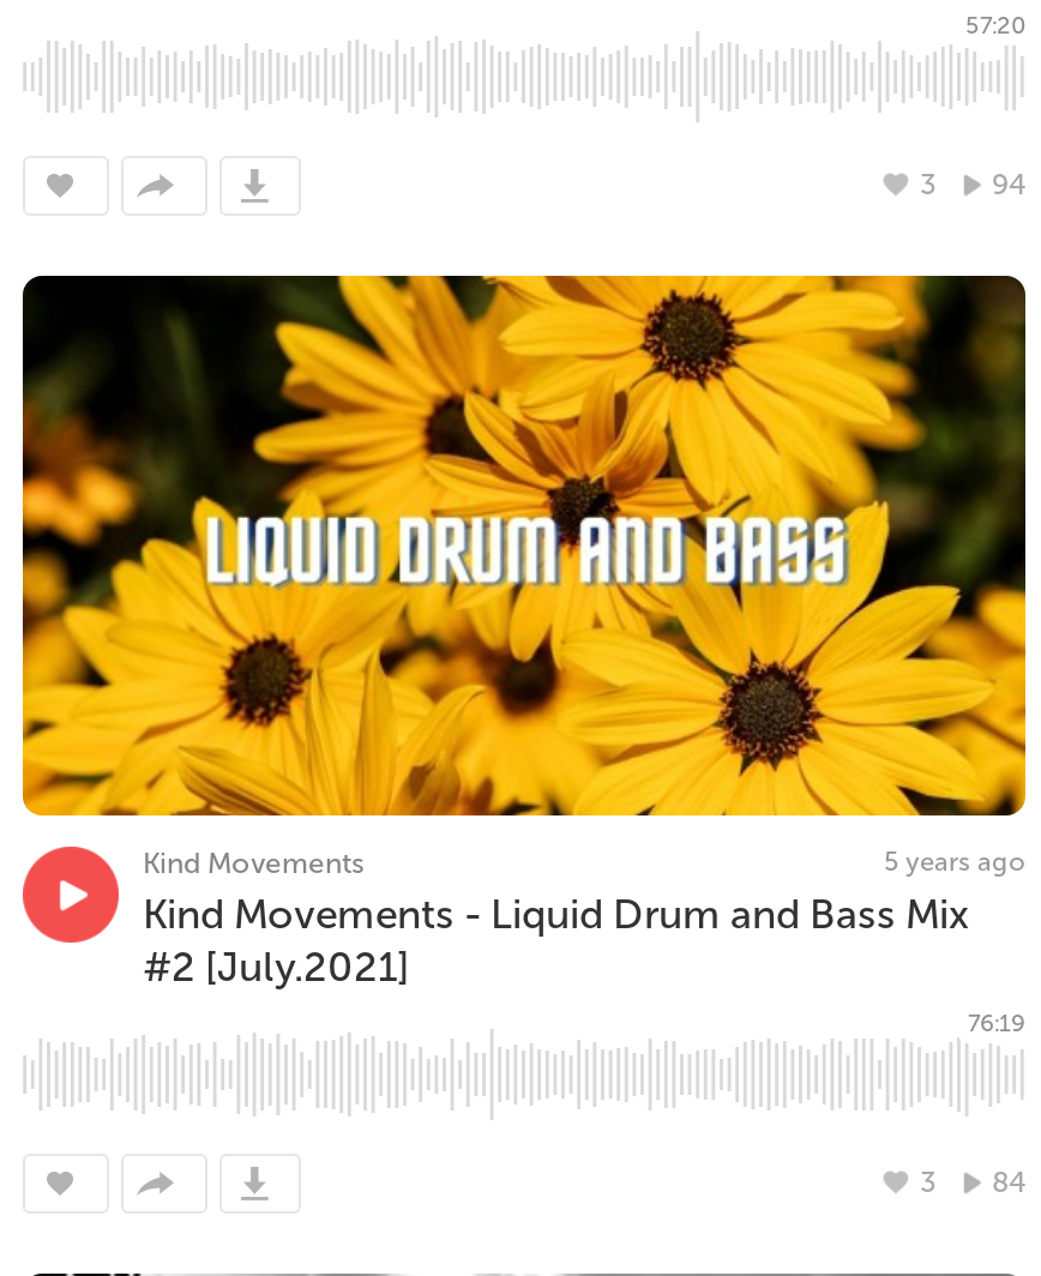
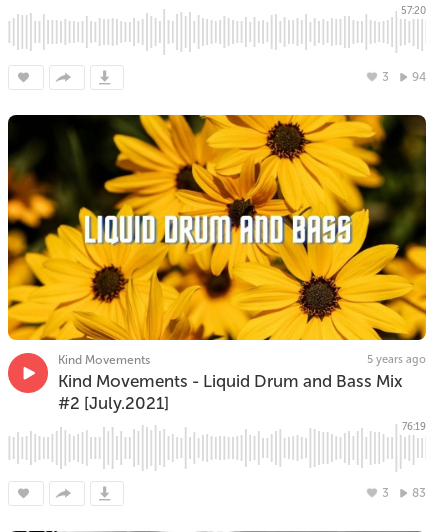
- 3 84
+ 3 83
